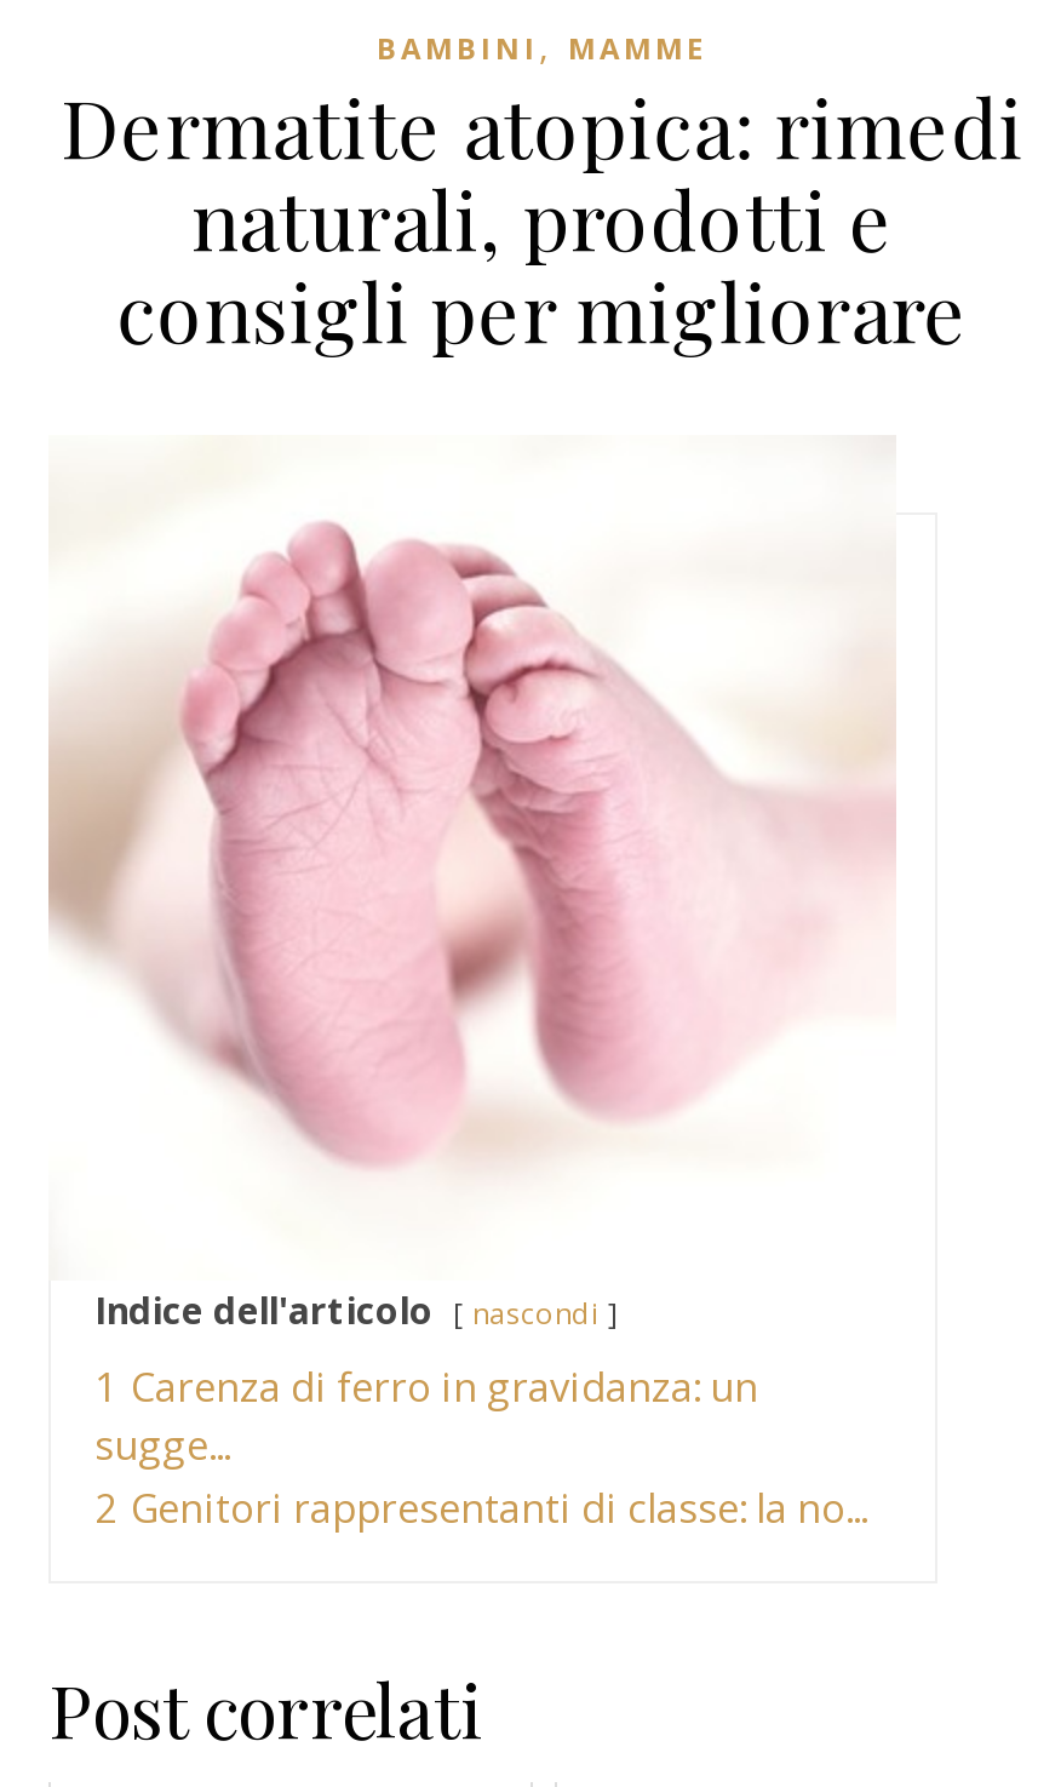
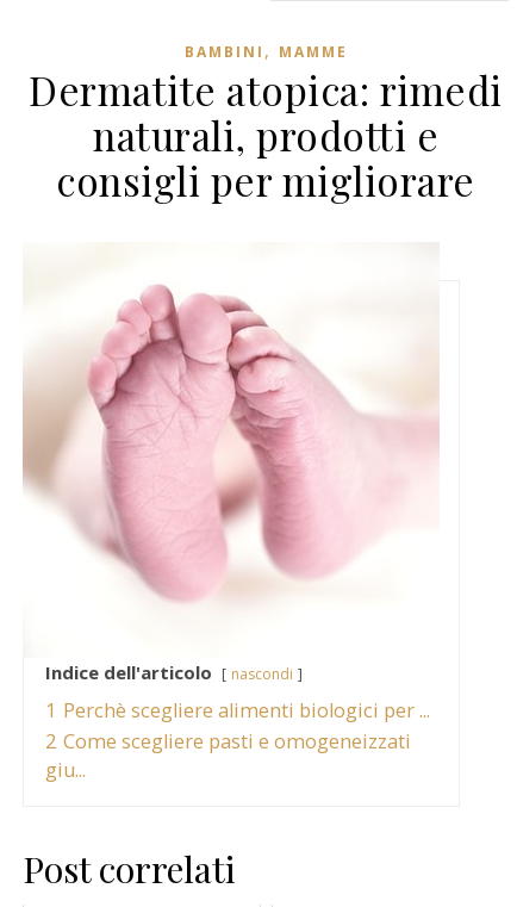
- 1 Carenza di ferro in gravidanza: un
- sugge...
- 2 Genitori rappresentanti di classe: la no...
+ 1 Perchè scegliere alimenti biologici per ...
+ 2 Come scegliere pasti e omogeneizzati
+ giu...
